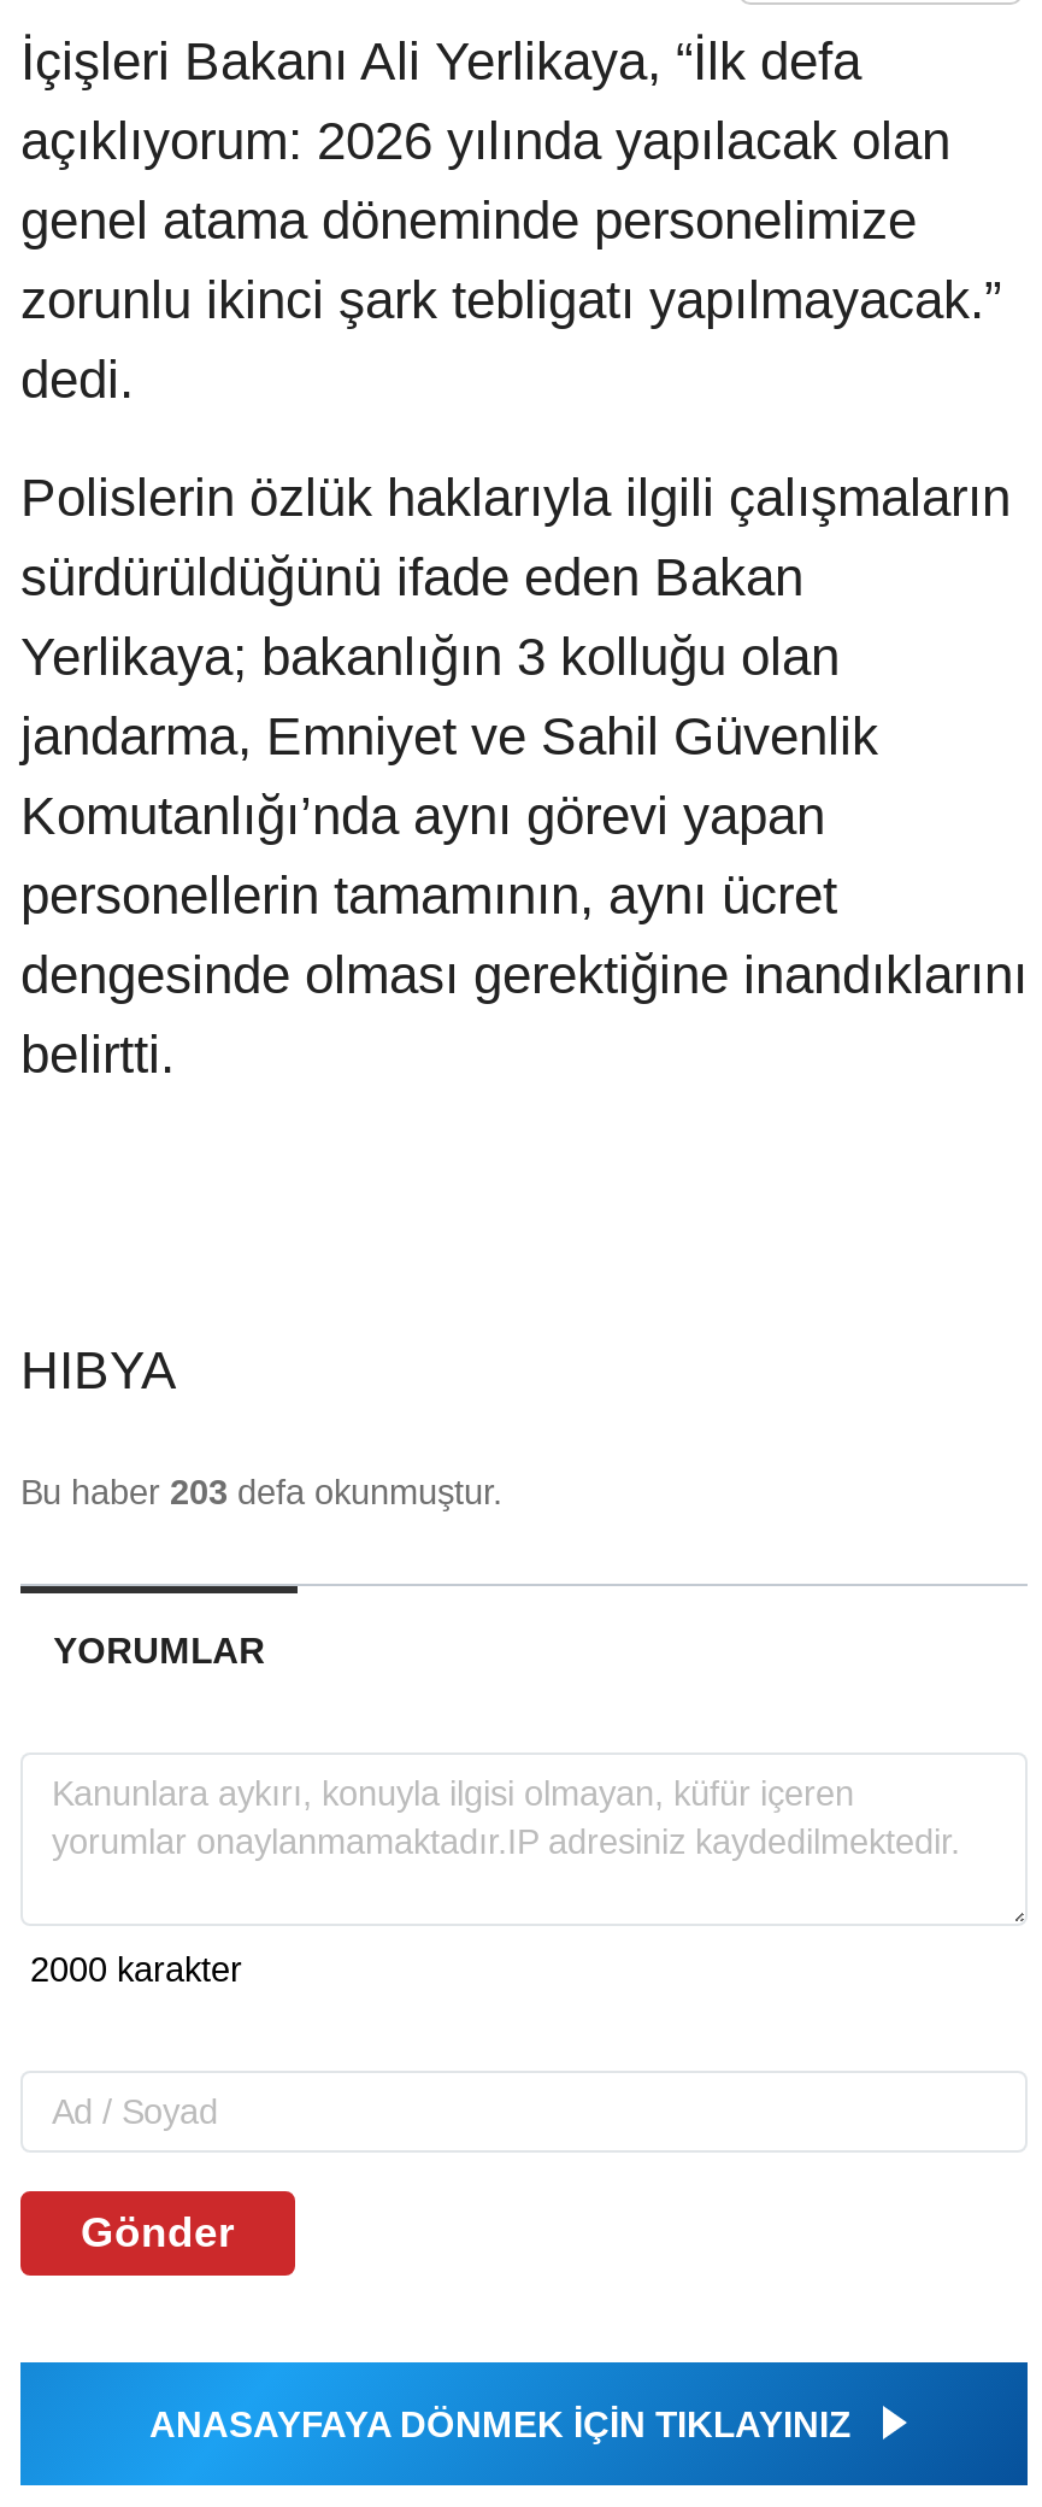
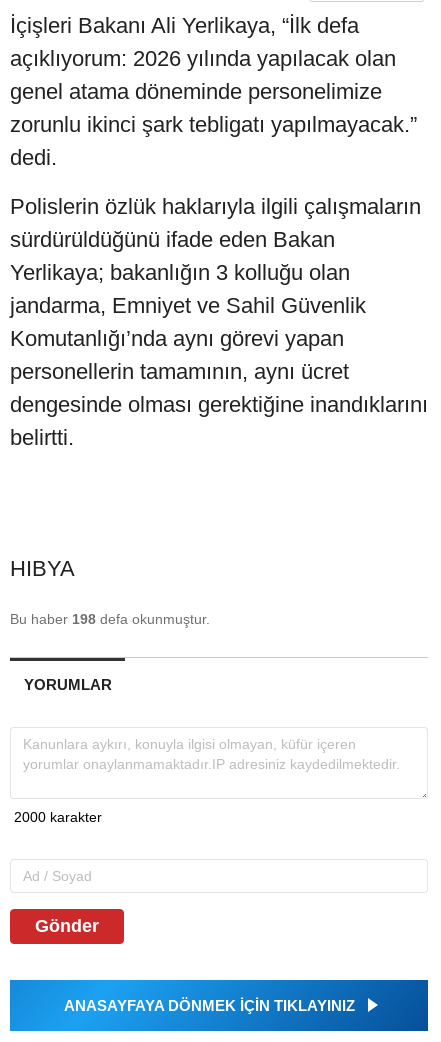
- Bu haber 203 defa okunmuştur.
+ Bu haber 198 defa okunmuştur.
